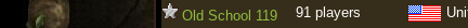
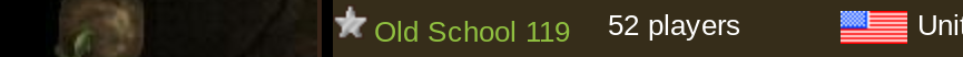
- Old School 119 91 players
+ Old School 119 52 players
